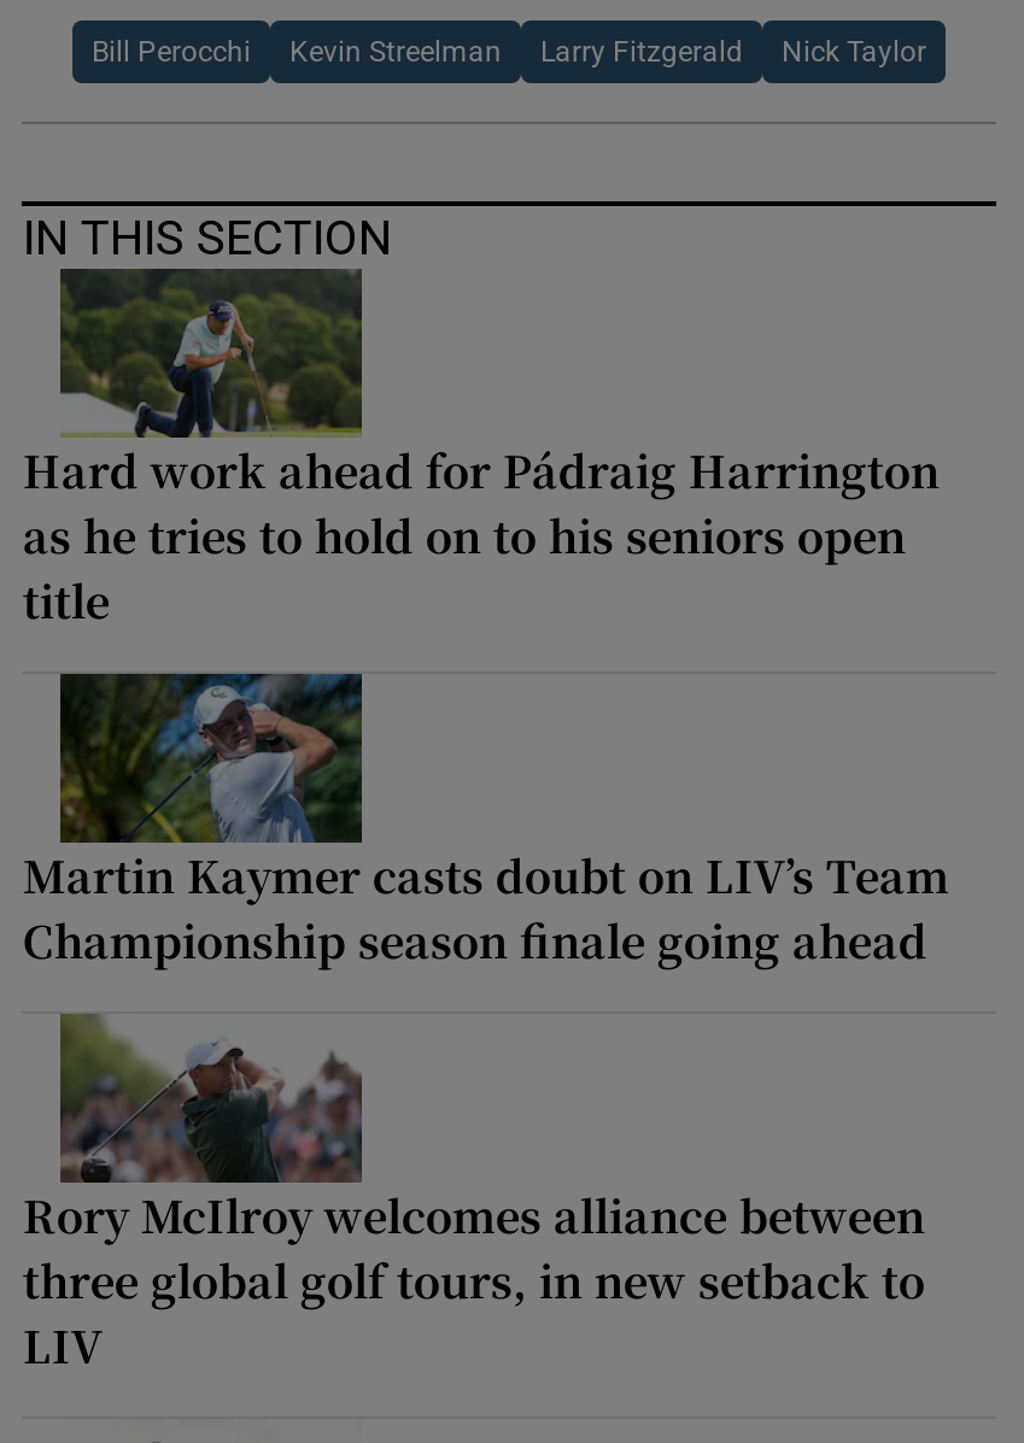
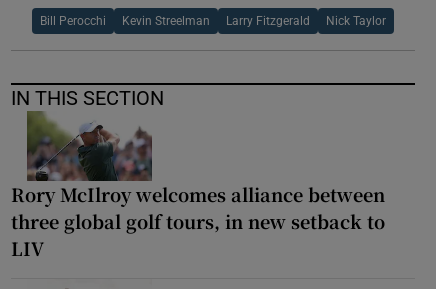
- [image]
- Hard work ahead for Pádraig Harrington
- as he tries to hold on to his seniors open
- title

- [image]
- Martin Kaymer casts doubt on LIV’s Team
- Championship season finale going ahead
